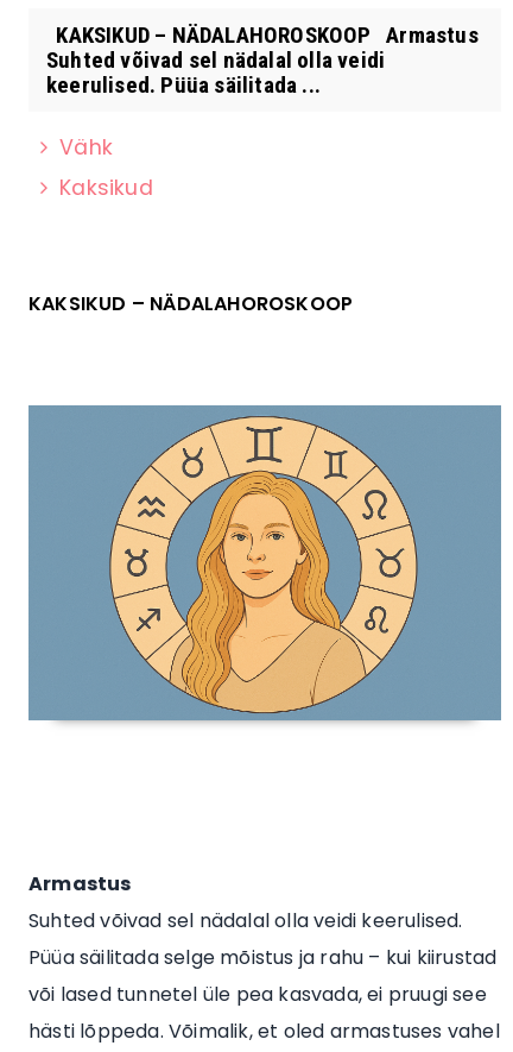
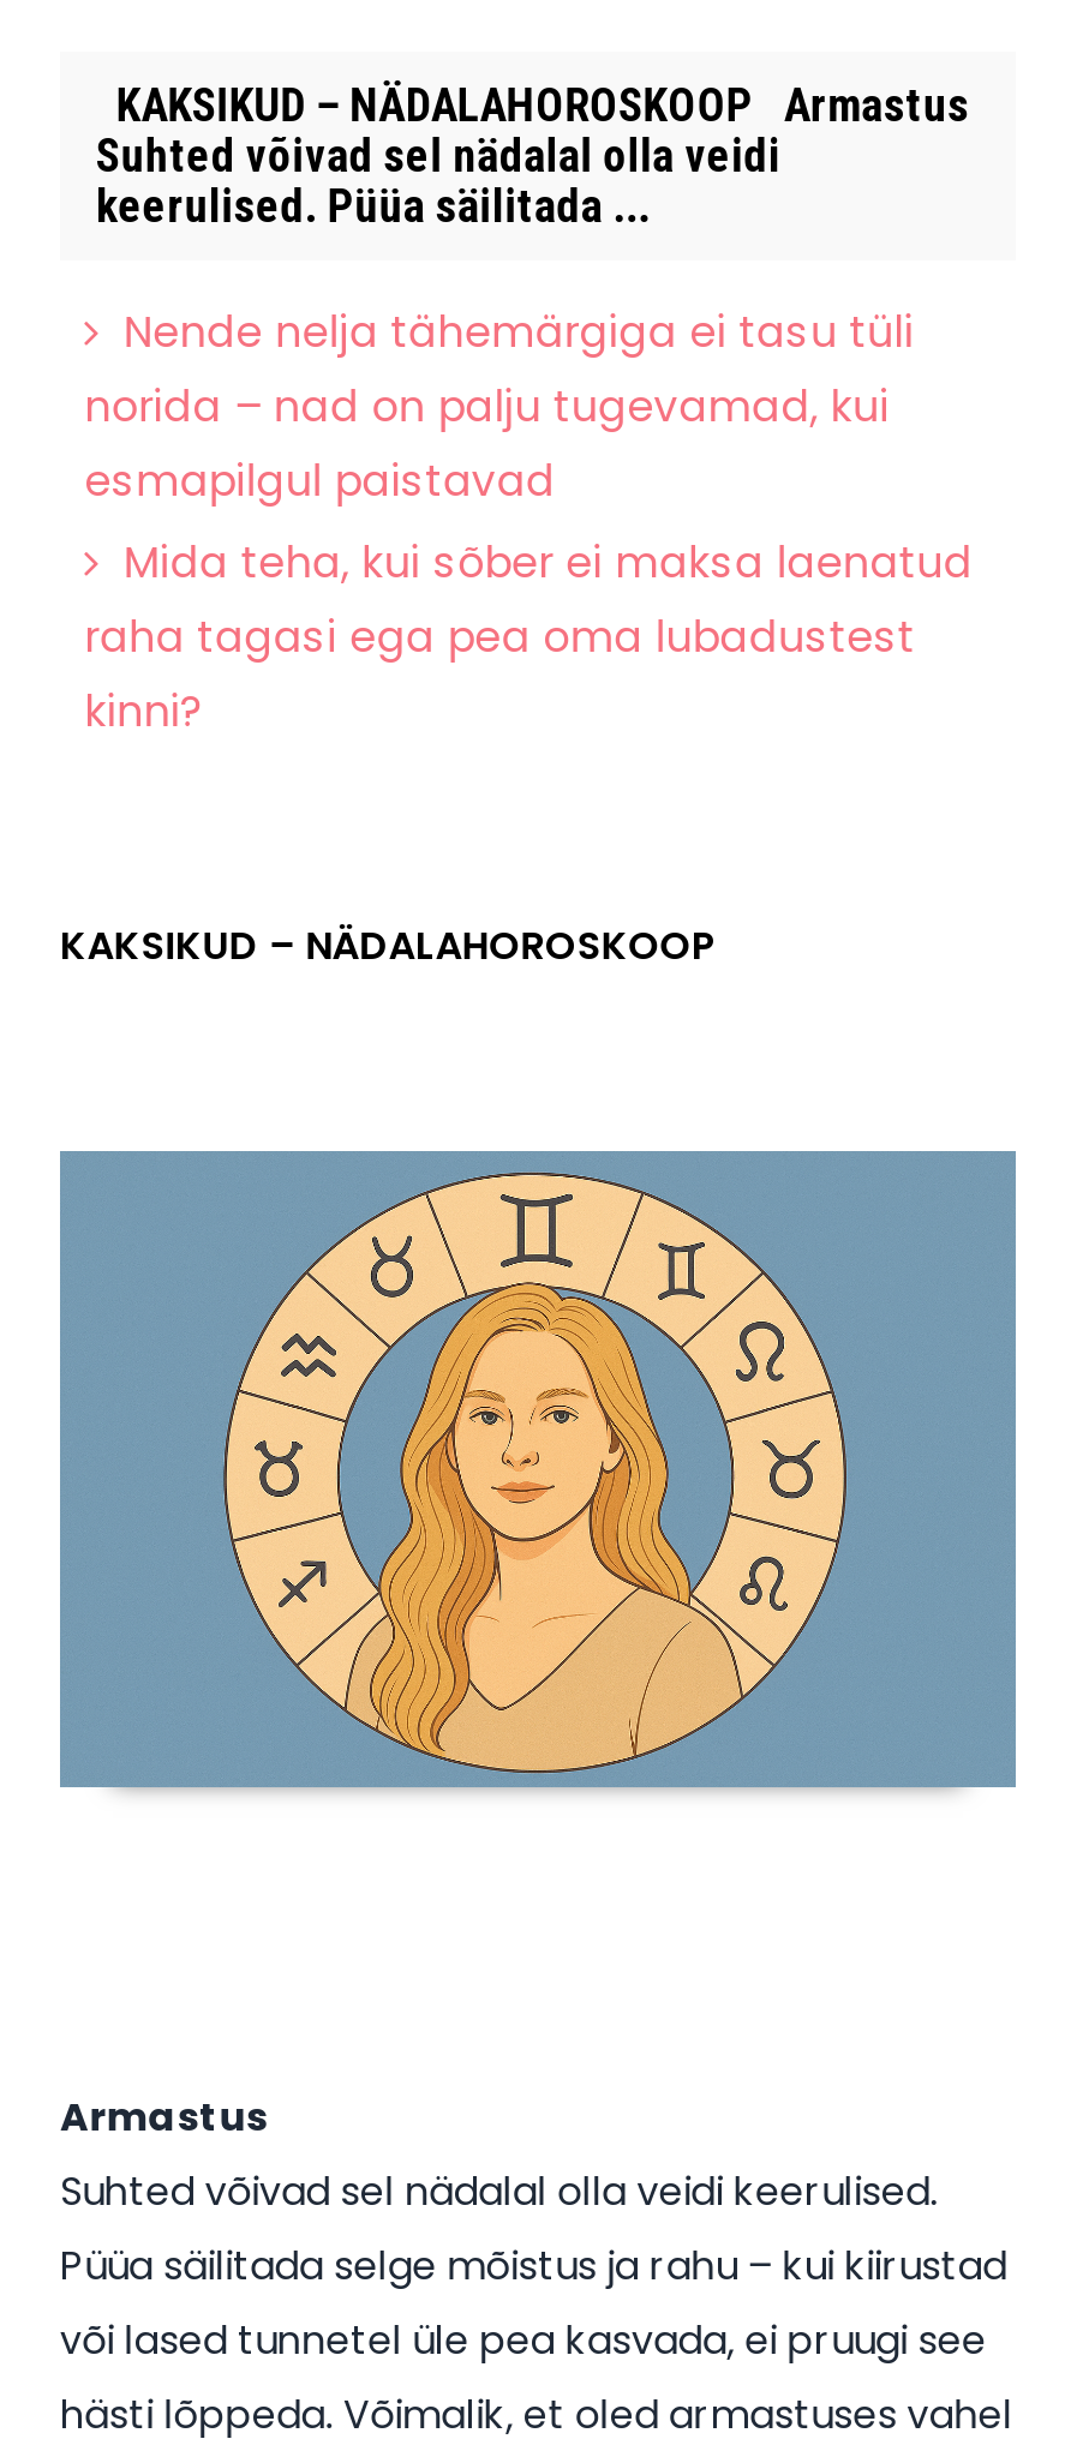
- Vähk
- Kaksikud
+ Nende nelja tähemärgiga ei tasu tüli
+ norida – nad on palju tugevamad, kui
+ esmapilgul paistavad
+ Mida teha, kui sõber ei maksa laenatud
+ raha tagasi ega pea oma lubadustest
+ kinni?
